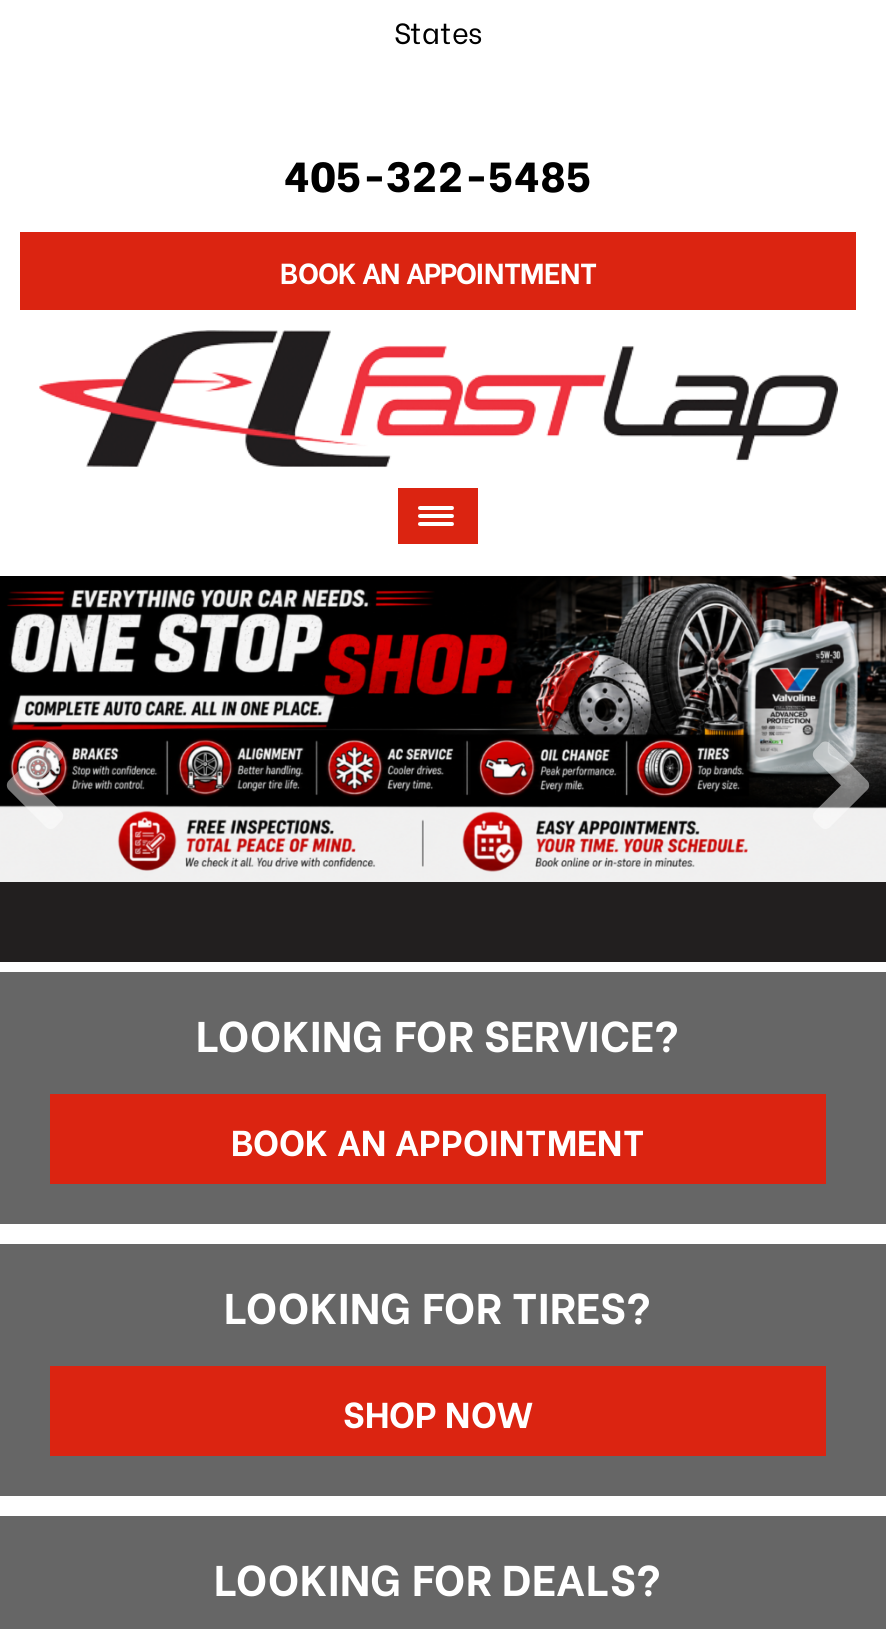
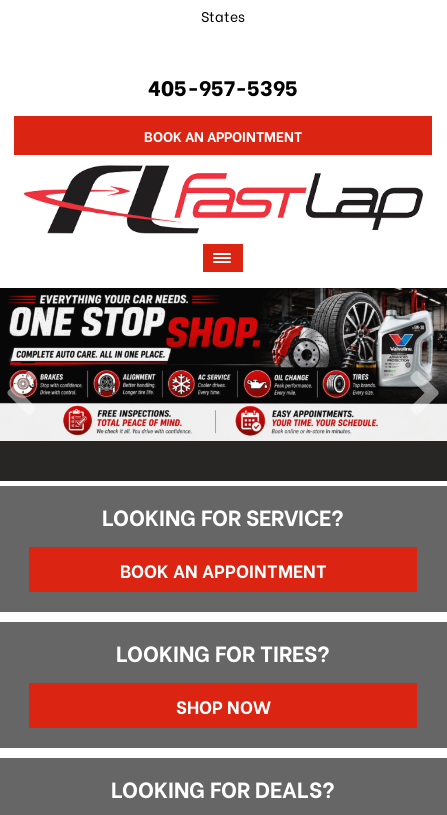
- 405-322-5485
+ 405-957-5395
